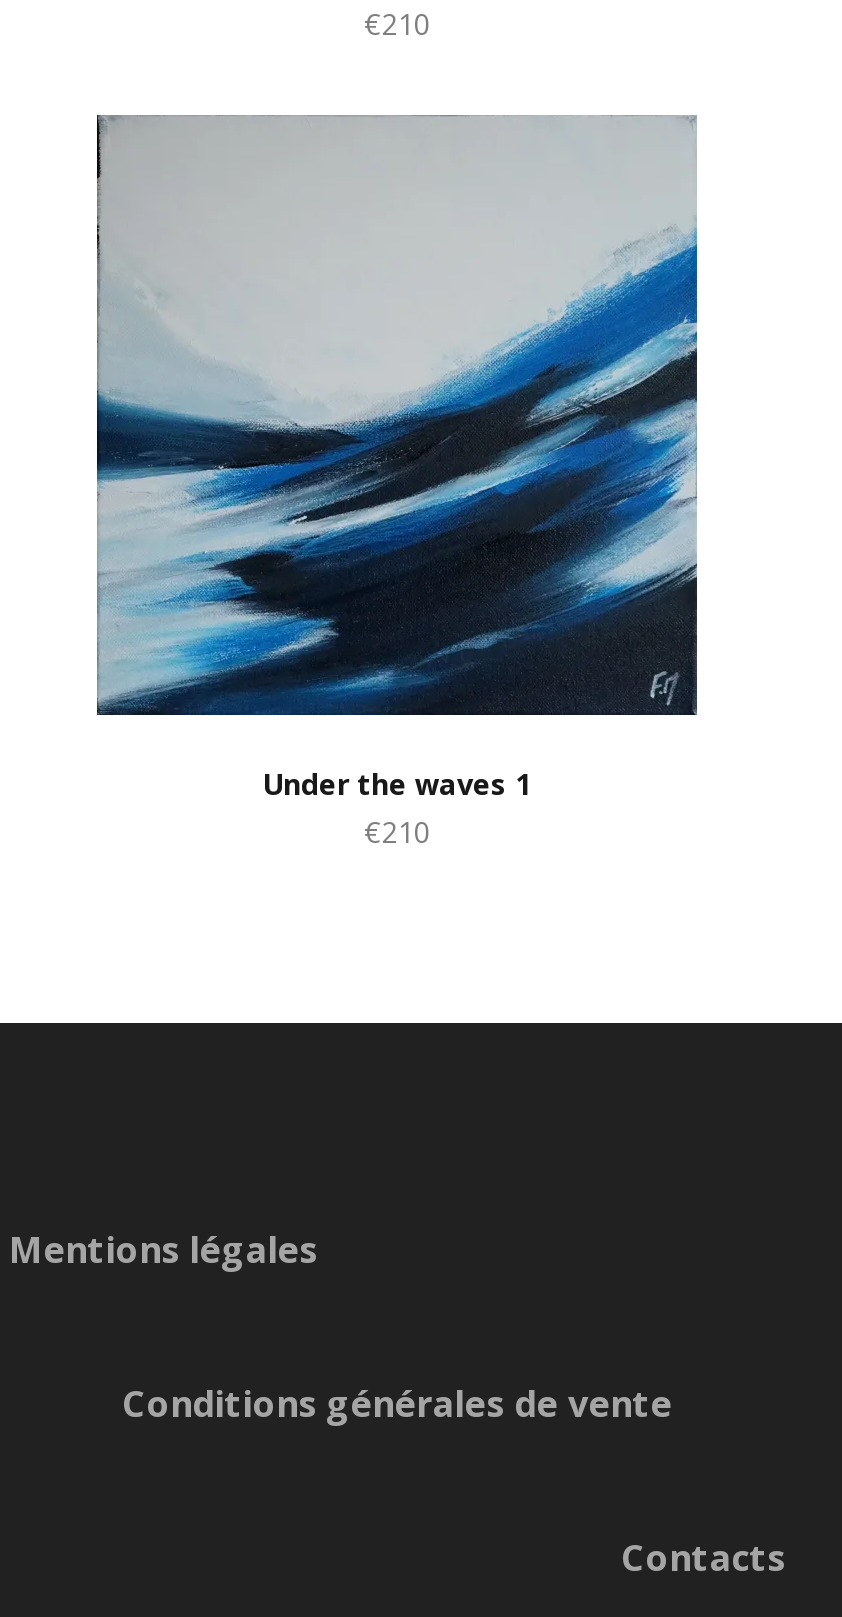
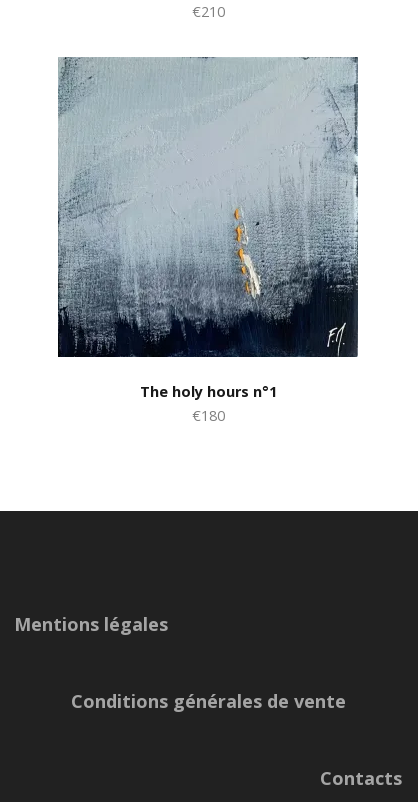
- [image]
- Under the waves 1
- €210
+ [image]
+ The holy hours n°1
+ €180
